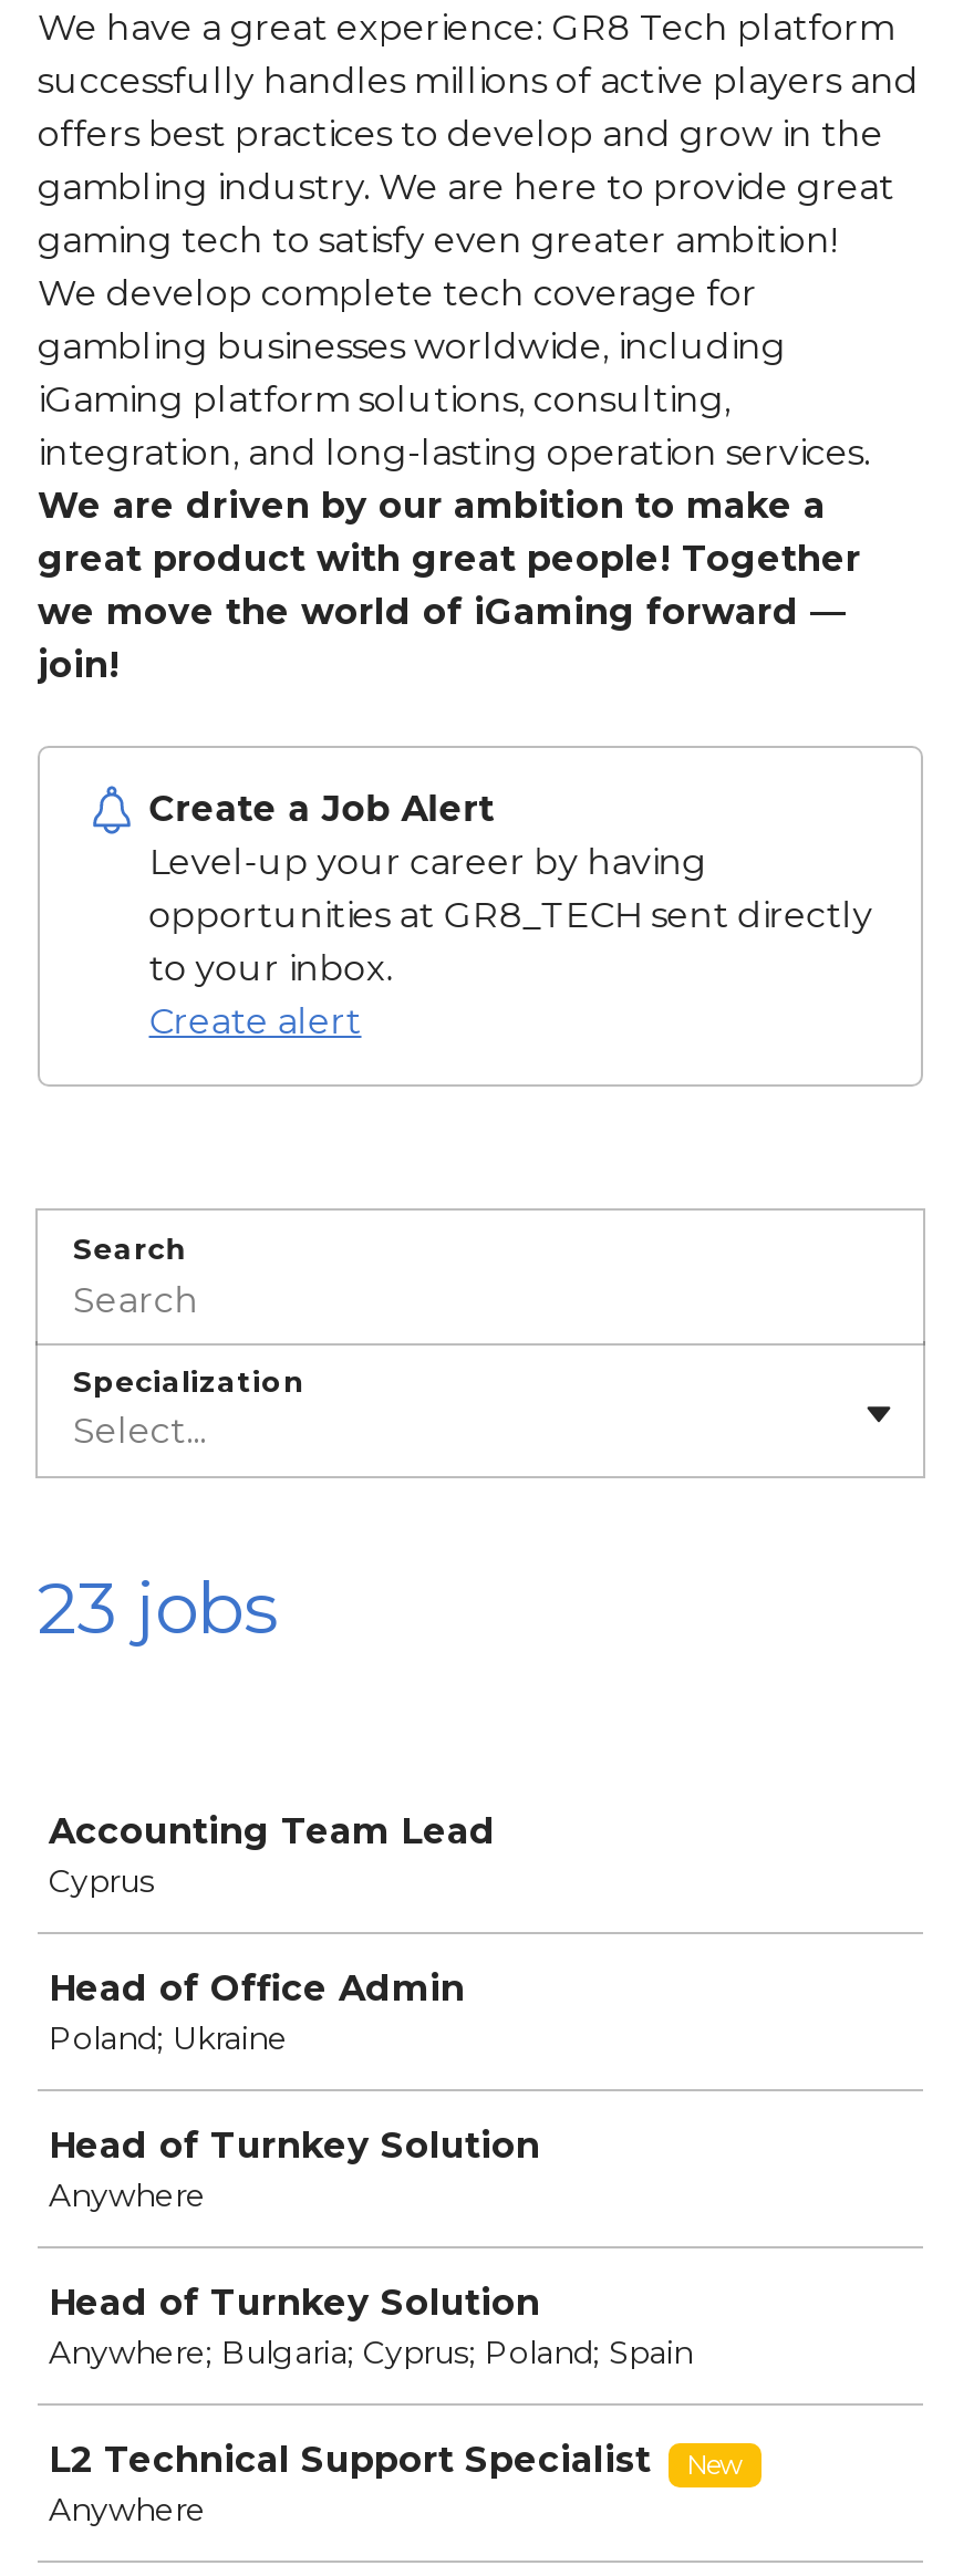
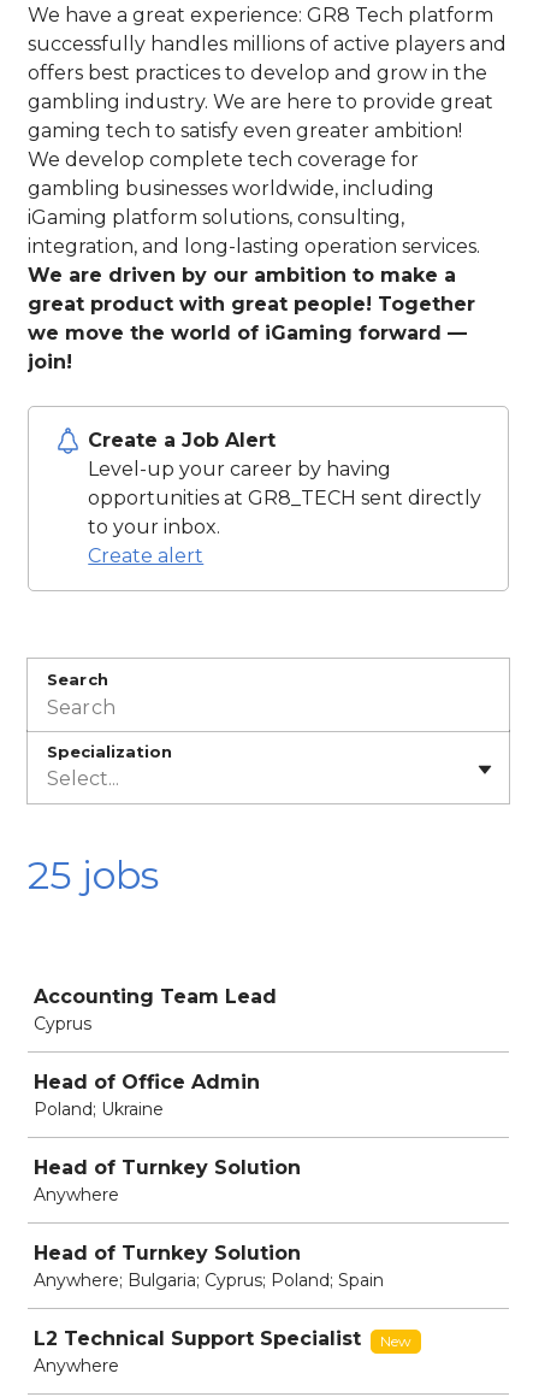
- 23 jobs
+ 25 jobs
